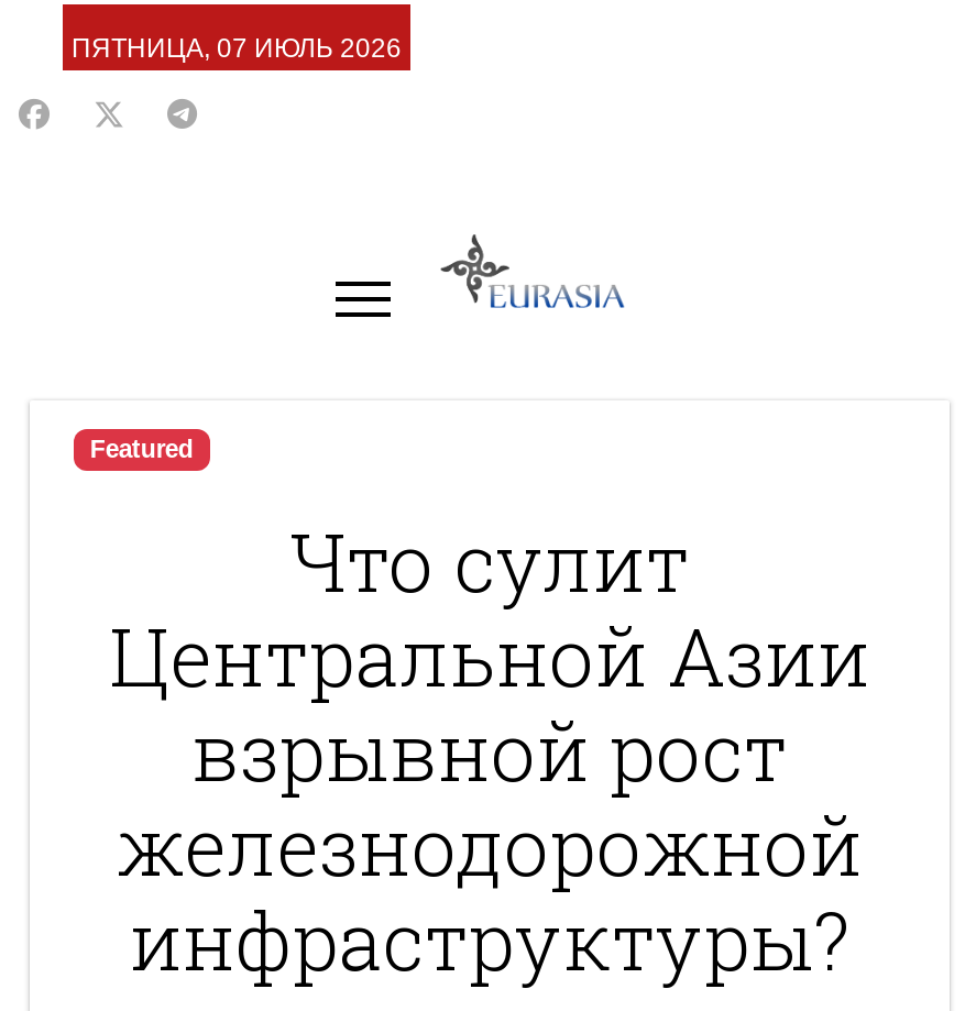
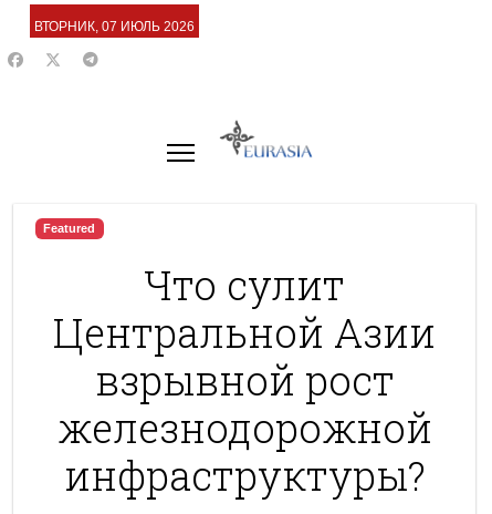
- ПЯТНИЦА, 07 ИЮЛЬ 2026
+ ВТОРНИК, 07 ИЮЛЬ 2026
